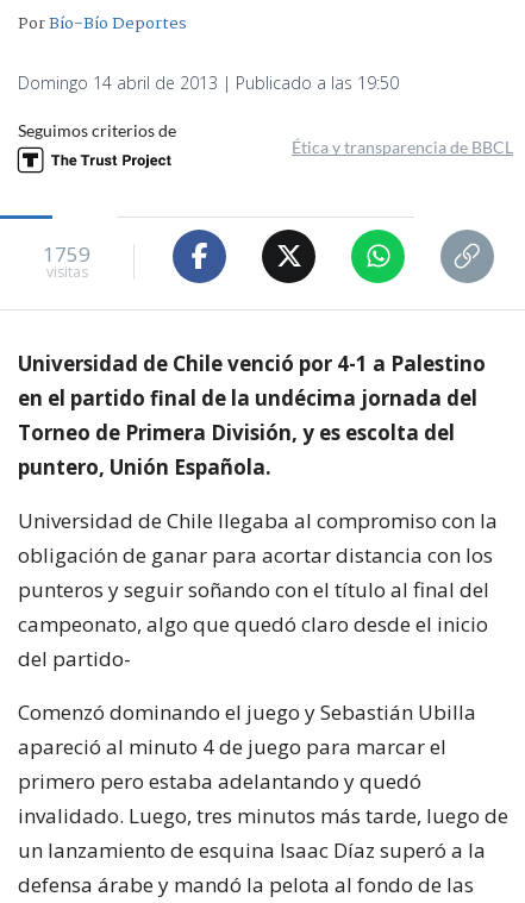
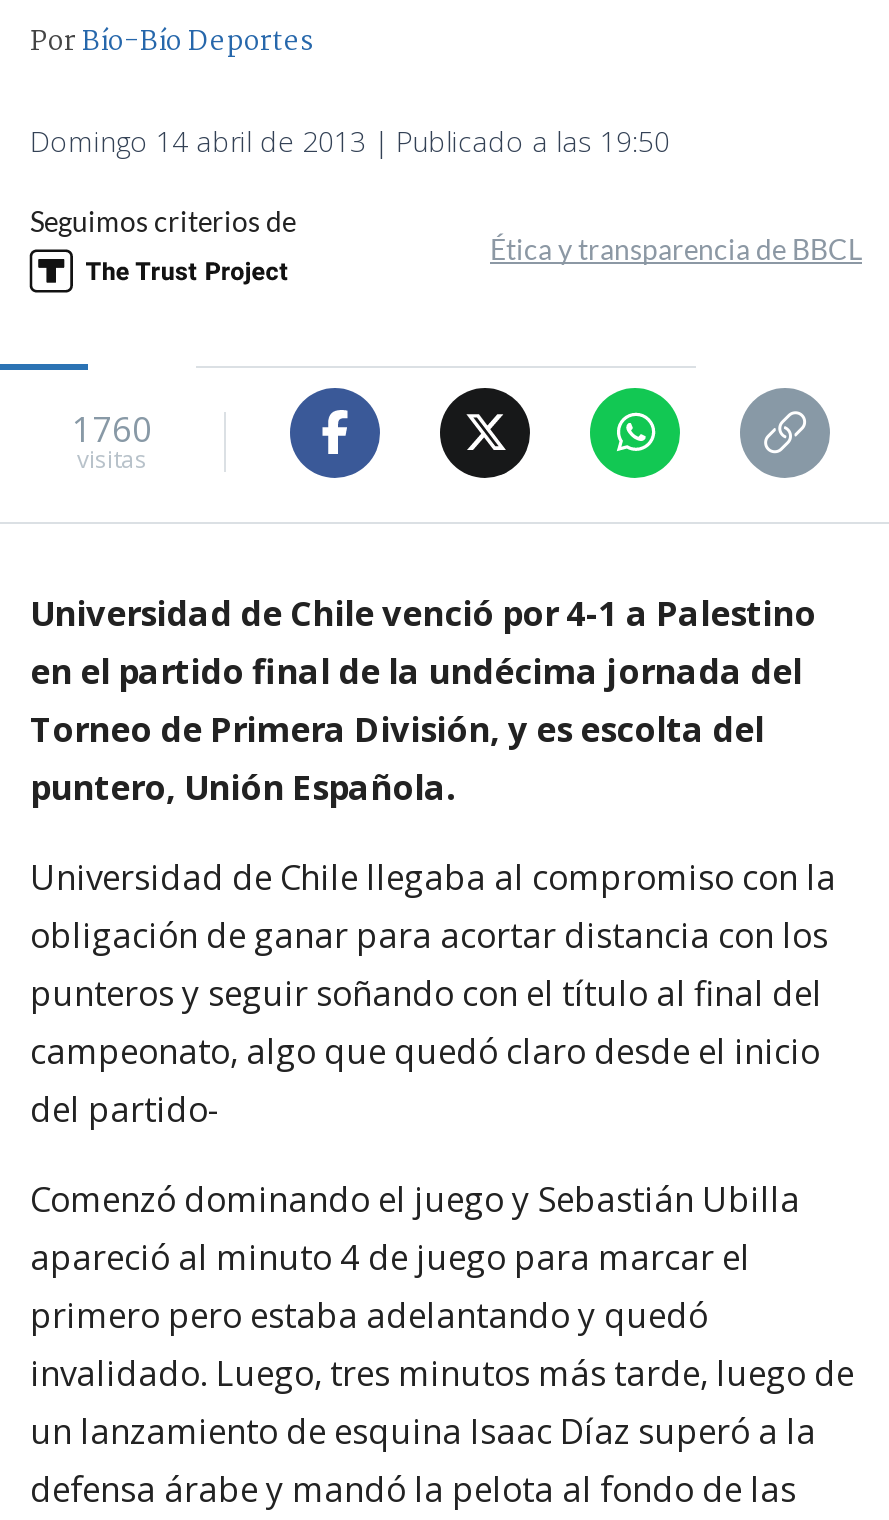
- 1759
+ 1760
